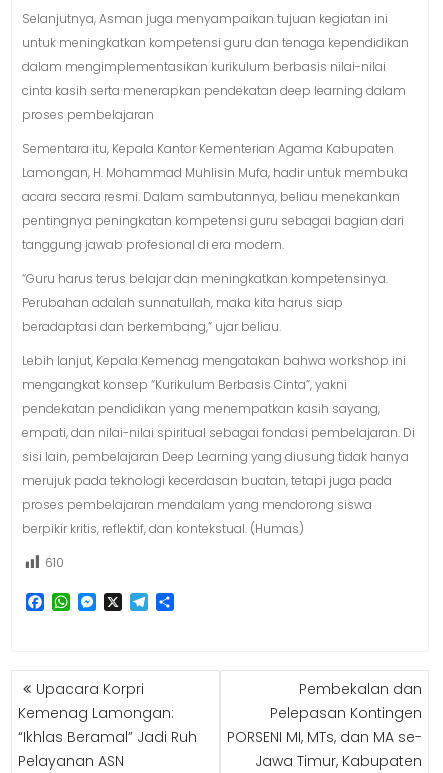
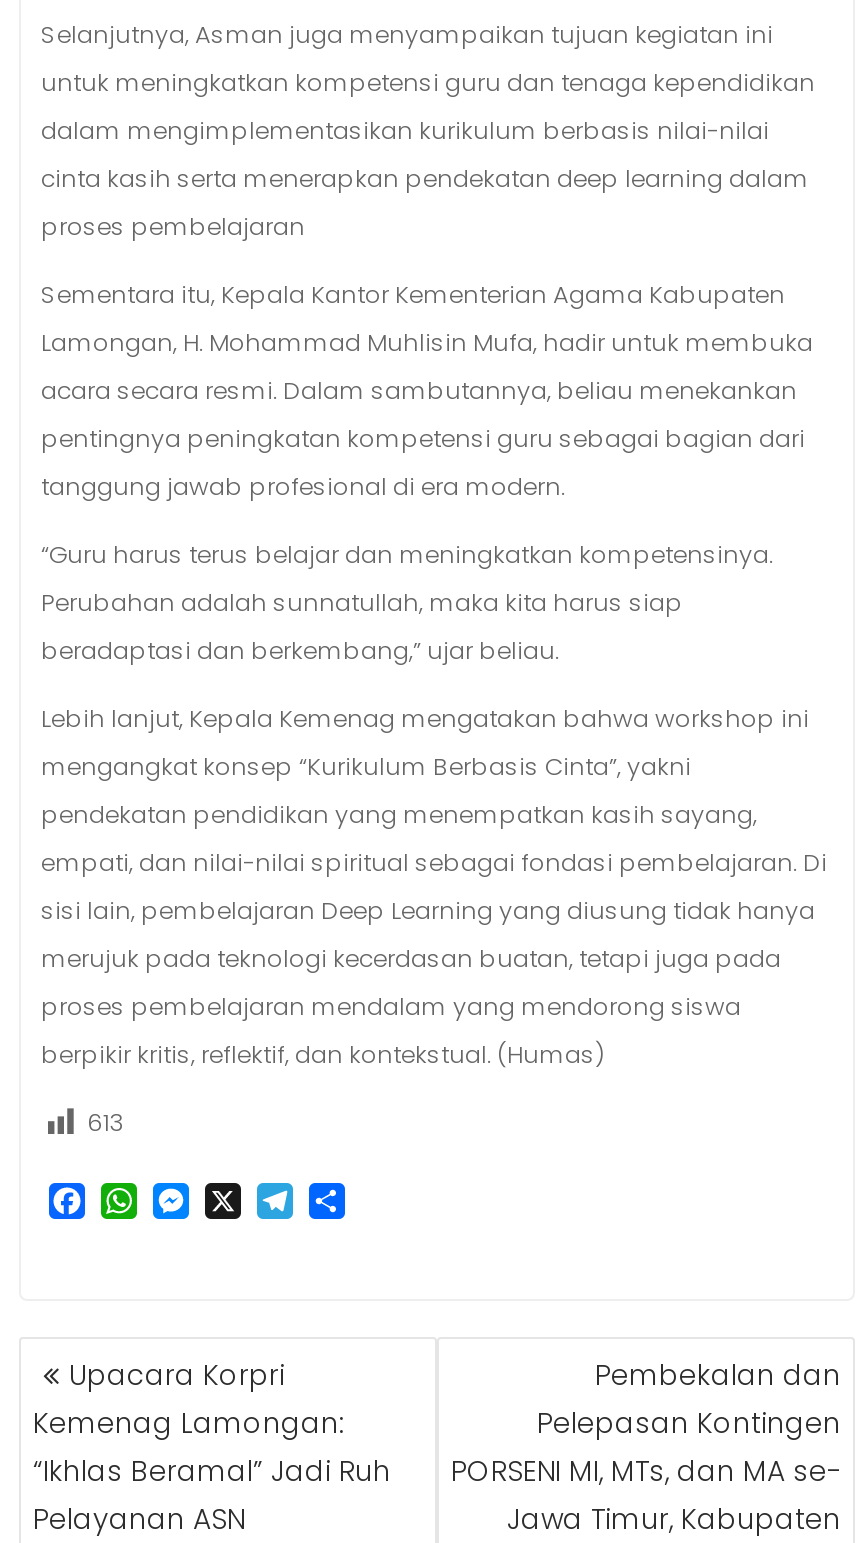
- 610
+ 613
